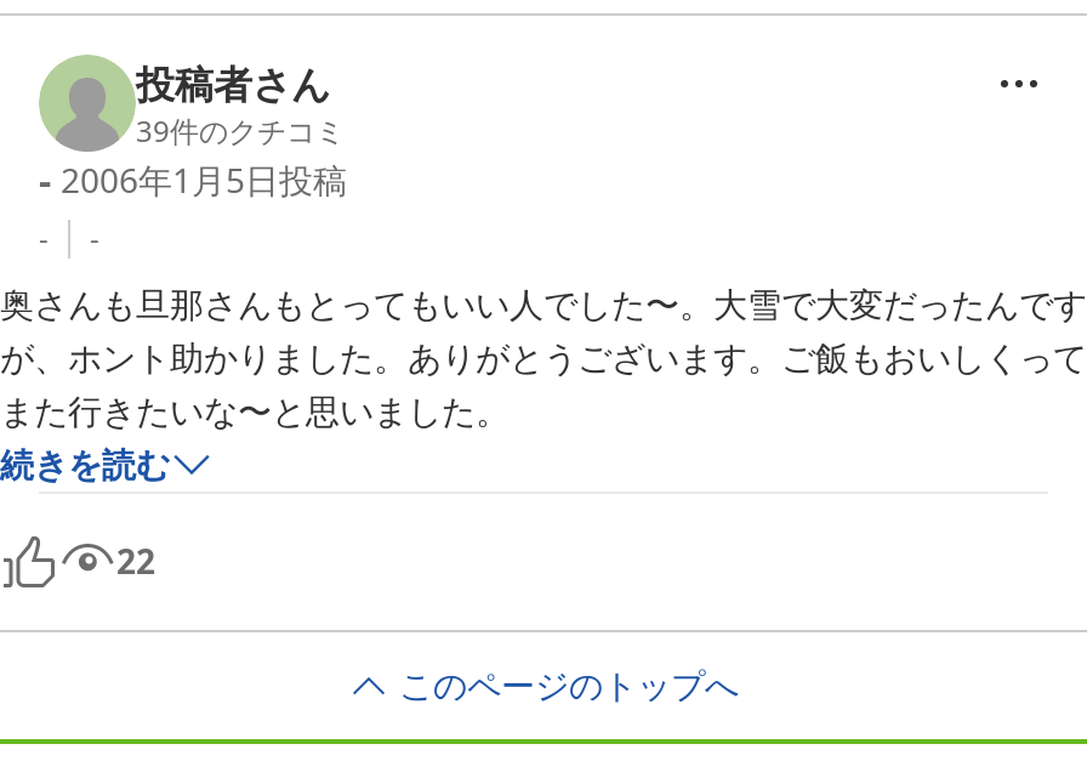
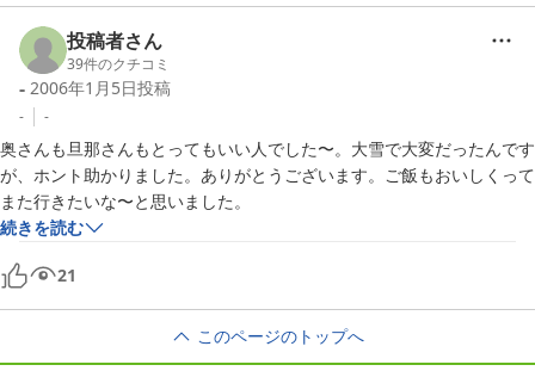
- 22
+ 21
